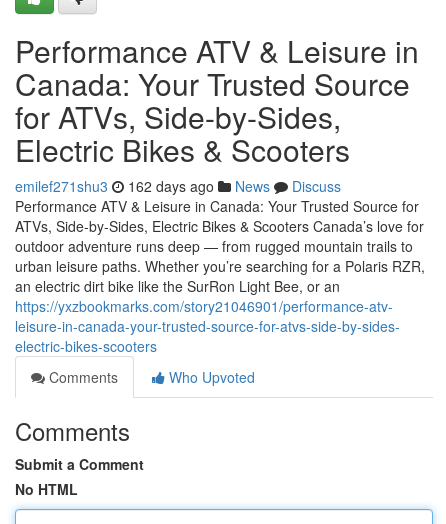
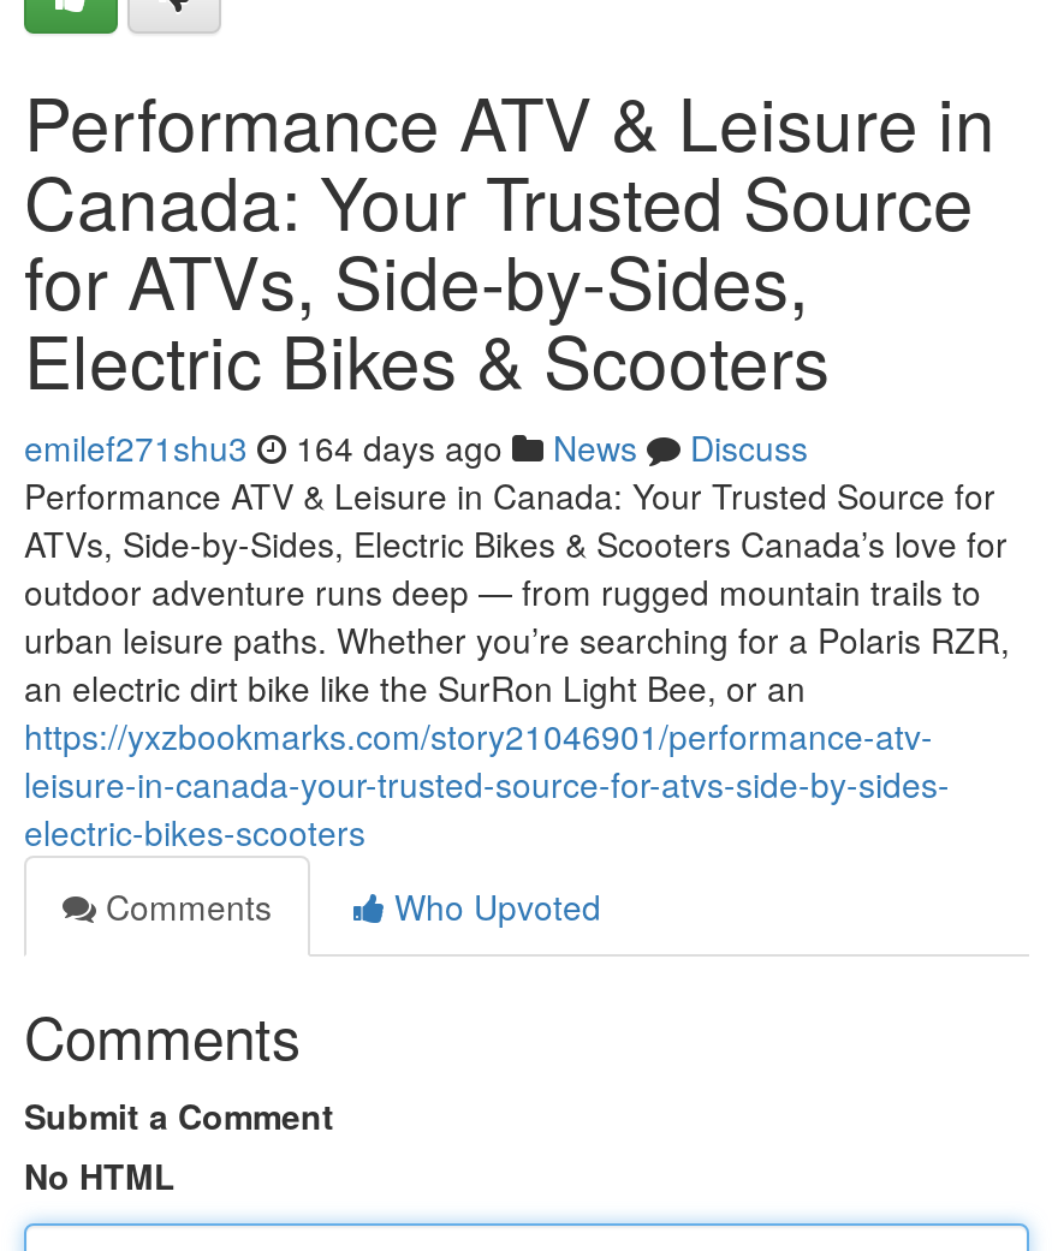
- emilef271shu3 162 days ago News Discuss
+ emilef271shu3 164 days ago News Discuss
